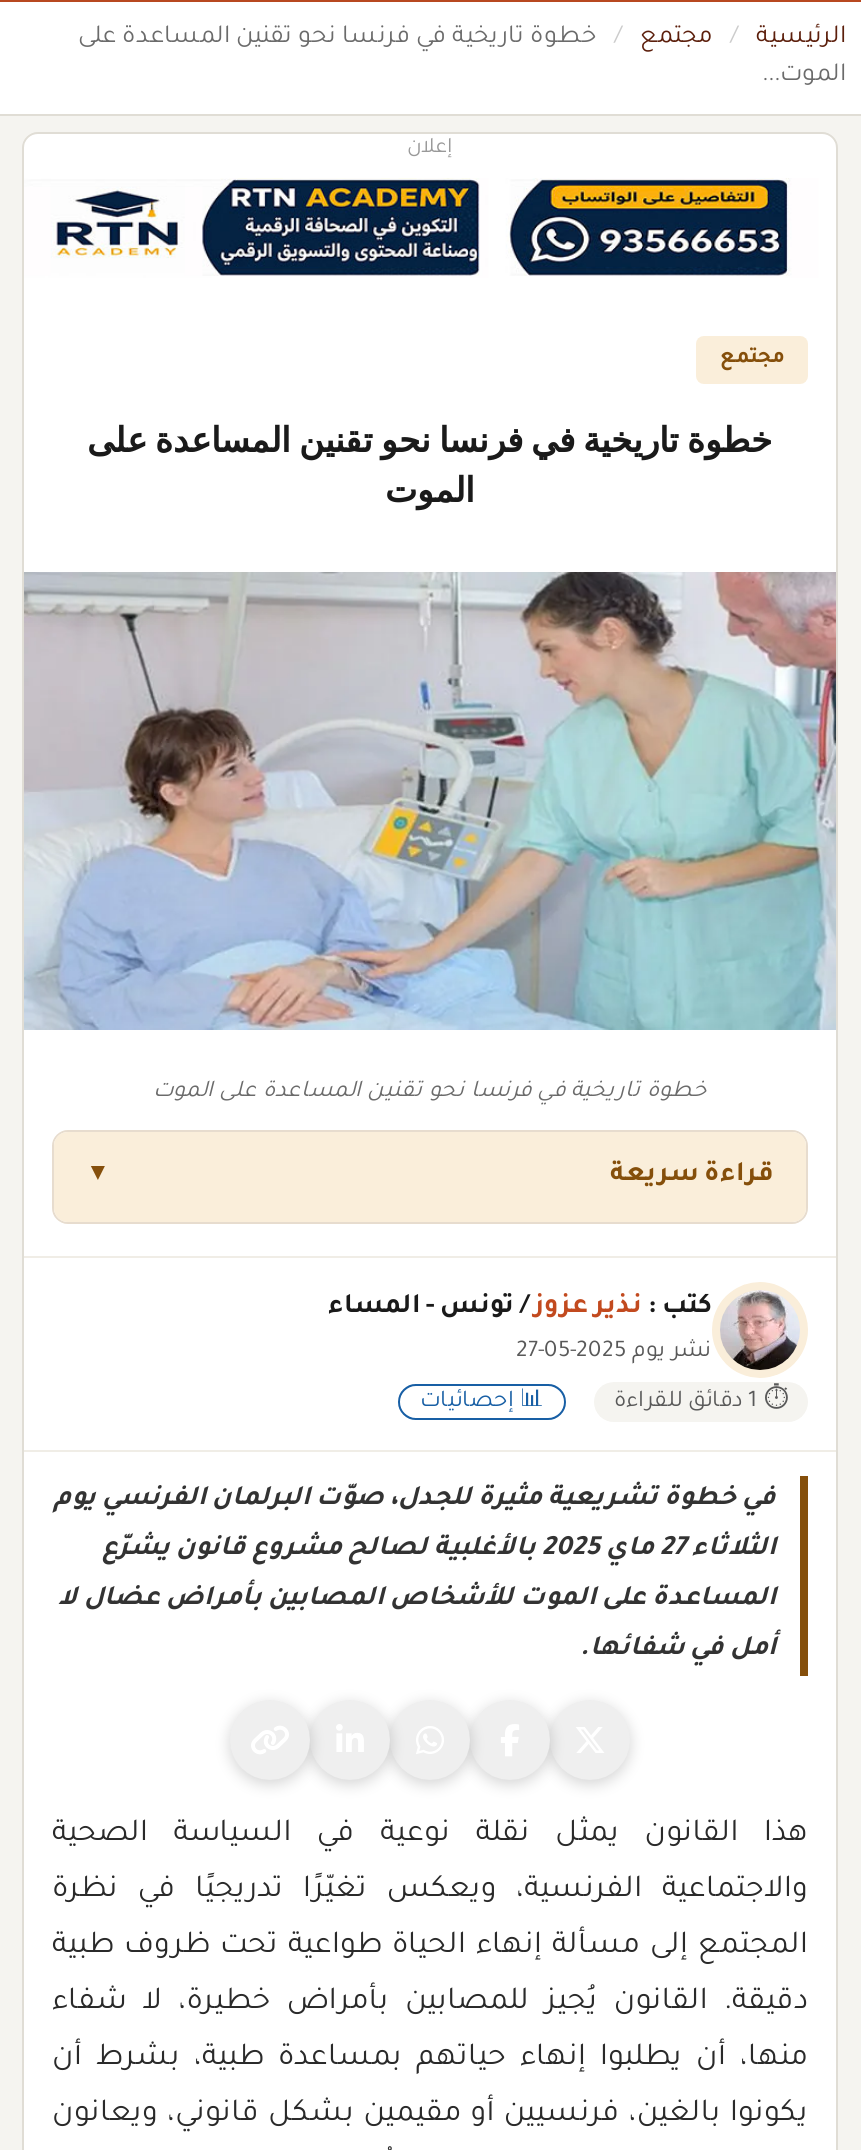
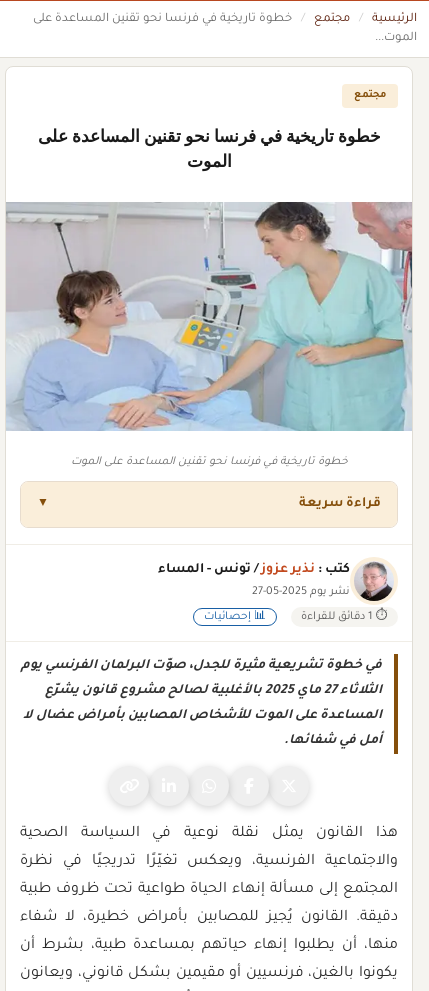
- إعلان

- [image]

- [image]

- [image]
